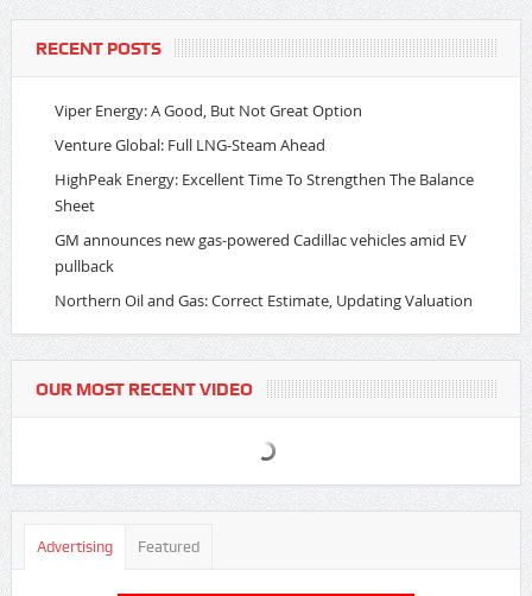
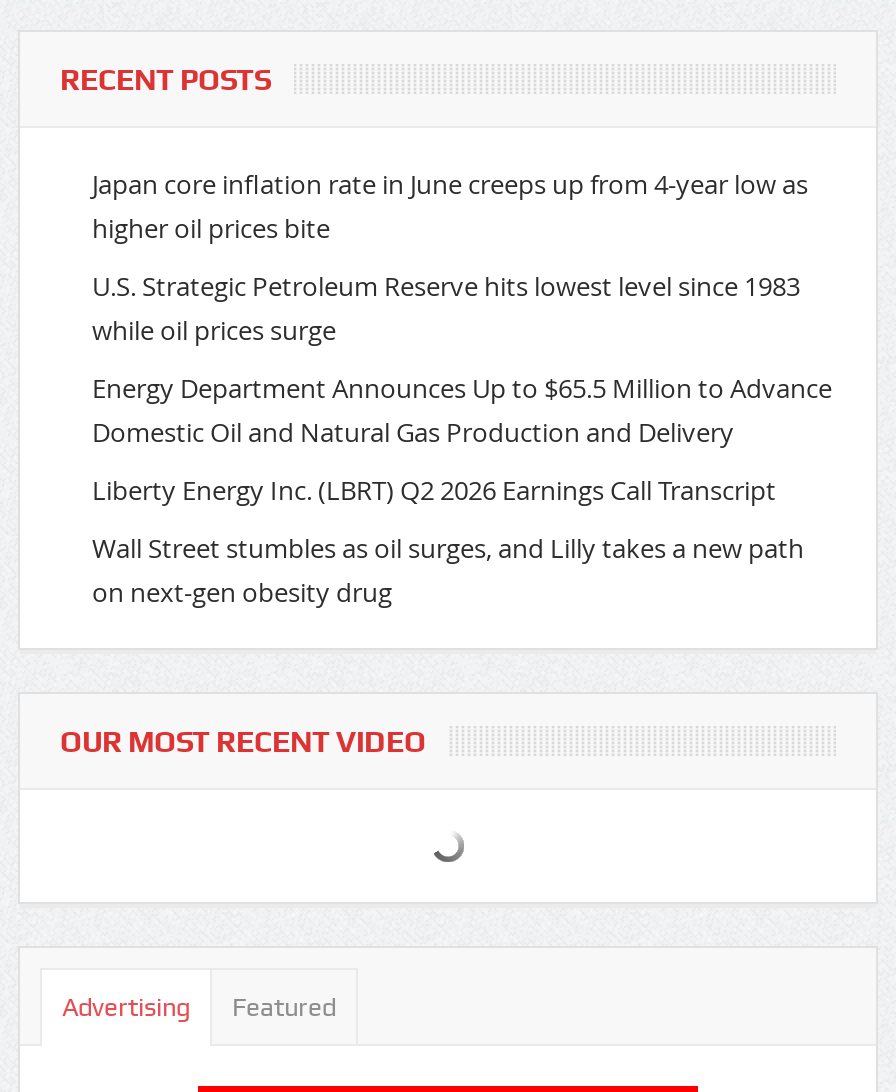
- Viper Energy: A Good, But Not Great Option
+ Japan core inflation rate in June creeps up from 4-year low as
+ higher oil prices bite

- Venture Global: Full LNG-Steam Ahead
+ U.S. Strategic Petroleum Reserve hits lowest level since 1983
+ while oil prices surge

- HighPeak Energy: Excellent Time To Strengthen The Balance
- Sheet
+ Energy Department Announces Up to $65.5 Million to Advance
+ Domestic Oil and Natural Gas Production and Delivery

- GM announces new gas-powered Cadillac vehicles amid EV
- pullback
+ Liberty Energy Inc. (LBRT) Q2 2026 Earnings Call Transcript

- Northern Oil and Gas: Correct Estimate, Updating Valuation
+ Wall Street stumbles as oil surges, and Lilly takes a new path
+ on next-gen obesity drug
